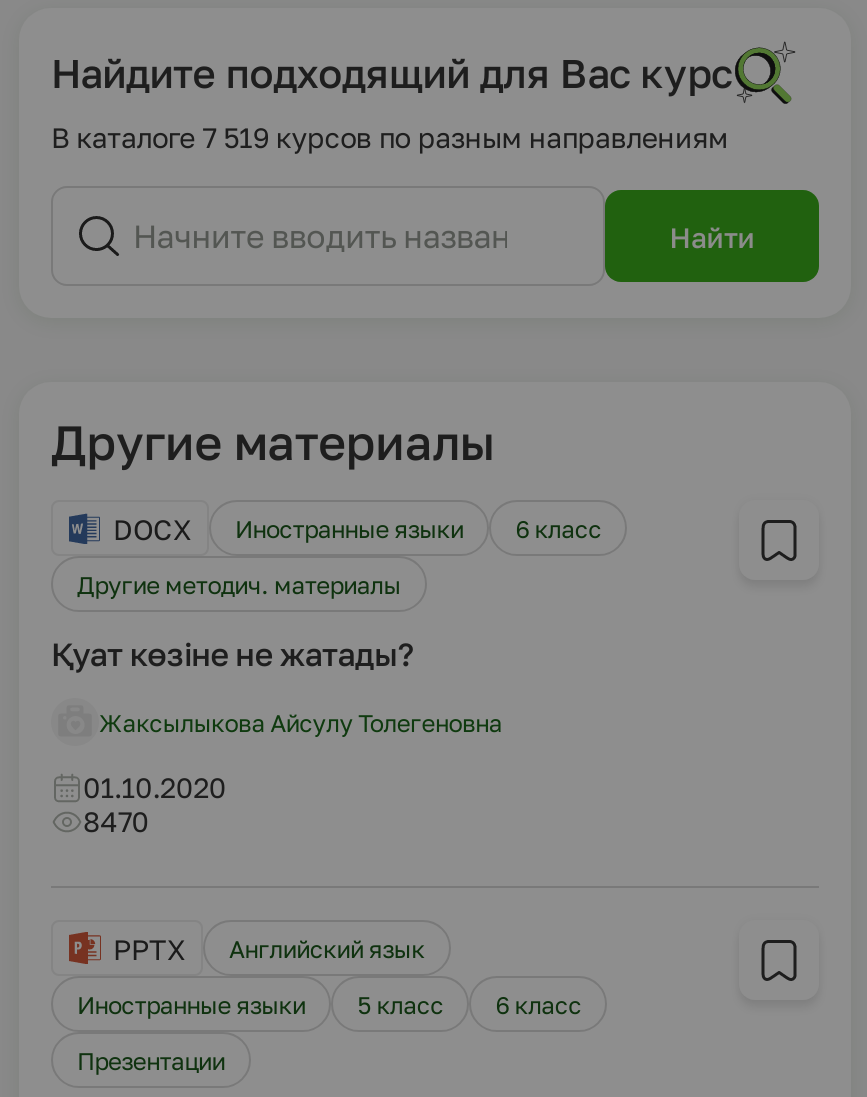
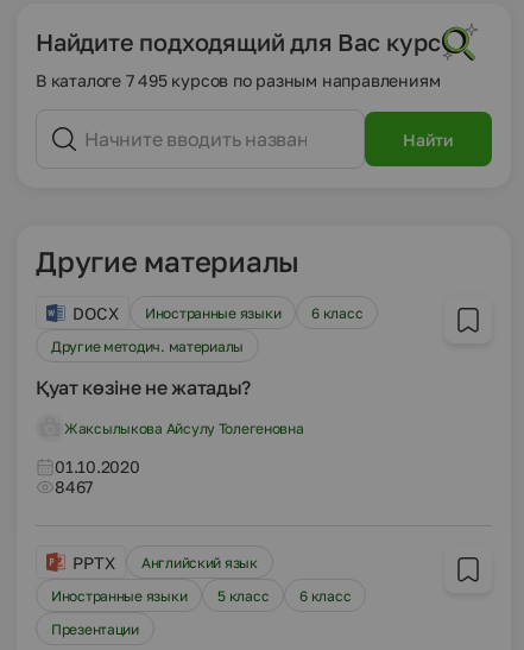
- В каталоге 7 519 курсов по разным направлениям
+ В каталоге 7 495 курсов по разным направлениям

- 8470
+ 8467
